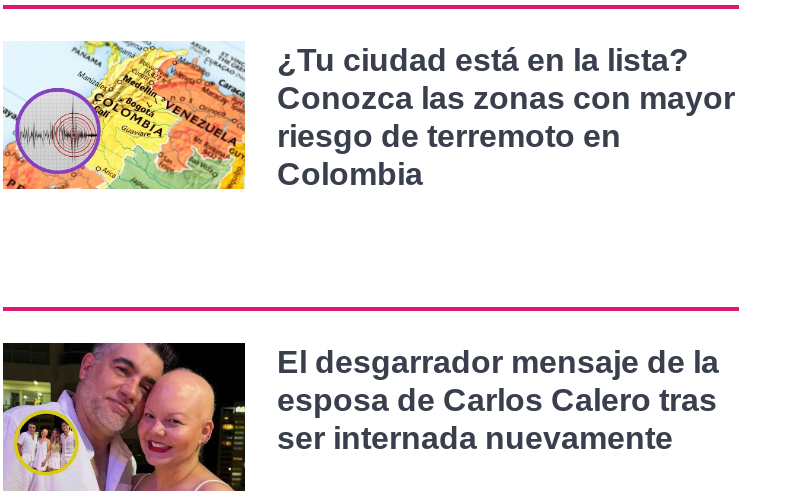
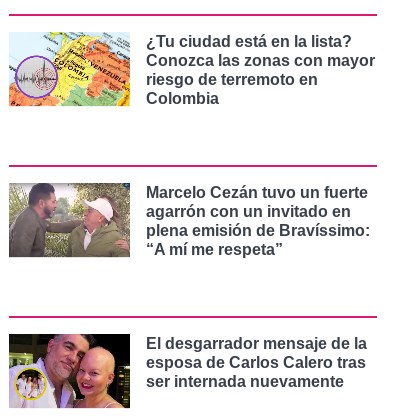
+ [image]
+ Marcelo Cezán tuvo un fuerte
+ agarrón con un invitado en
+ plena emisión de Bravíssimo:
+ “A mí me respeta”
